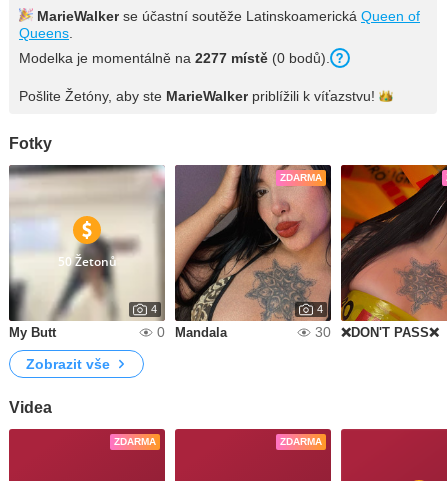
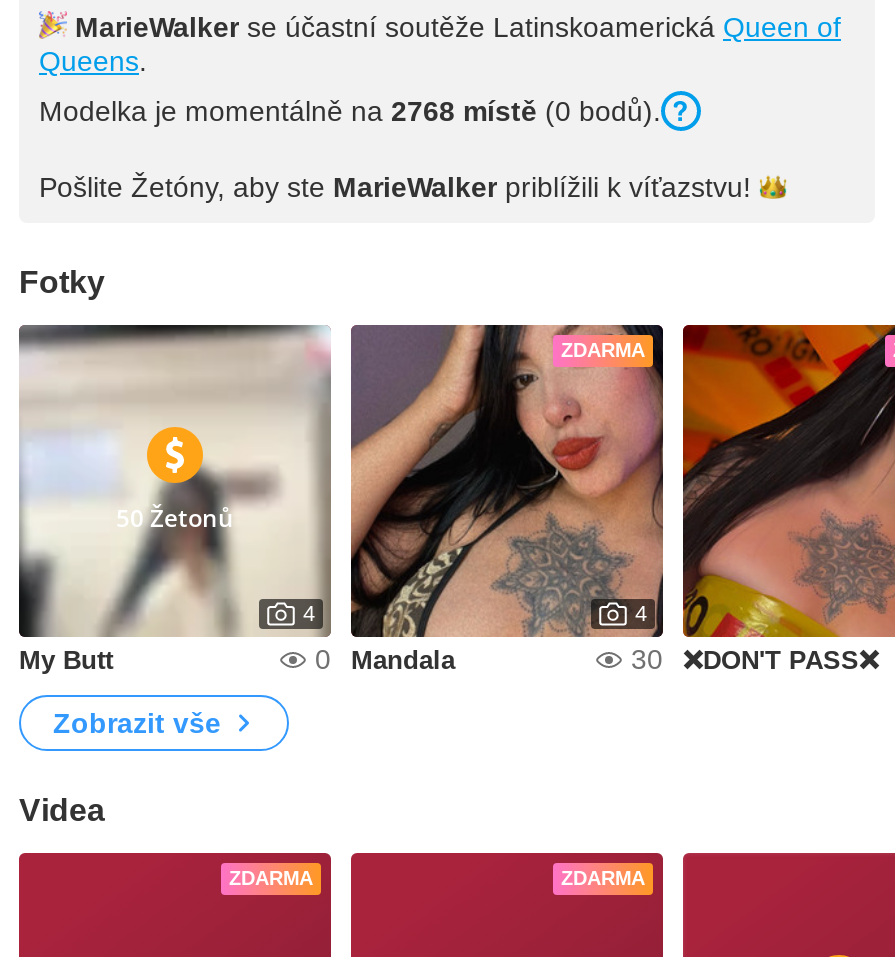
- Modelka je momentálně na 2277 místě (0 bodů).
+ Modelka je momentálně na 2768 místě (0 bodů).
